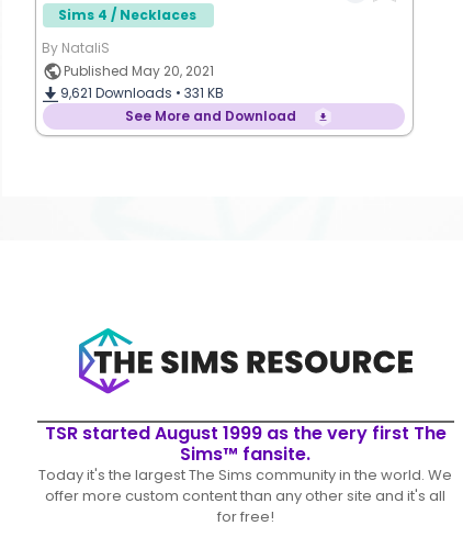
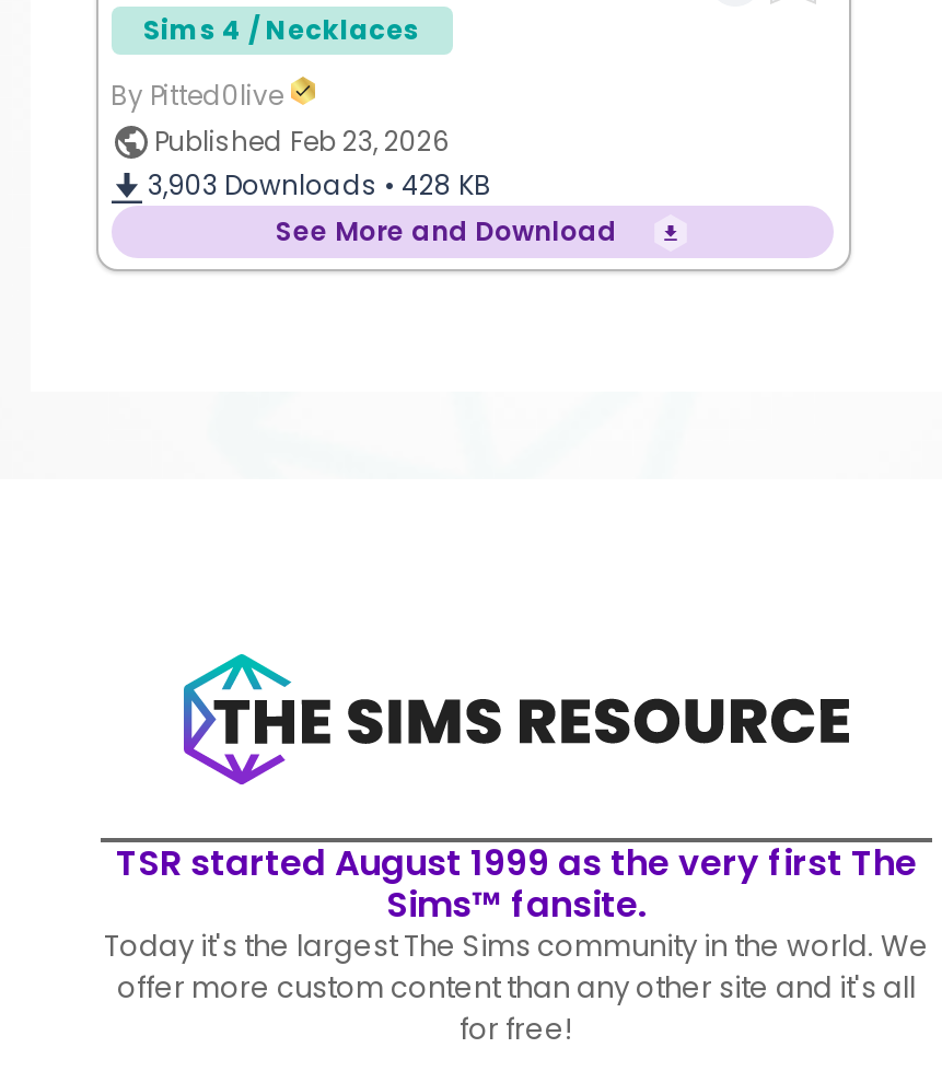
- By NataliS
+ By Pitted0live

- Published May 20, 2021
+ Published Feb 23, 2026

- 9,621 Downloads • 331 KB
+ 3,903 Downloads • 428 KB
